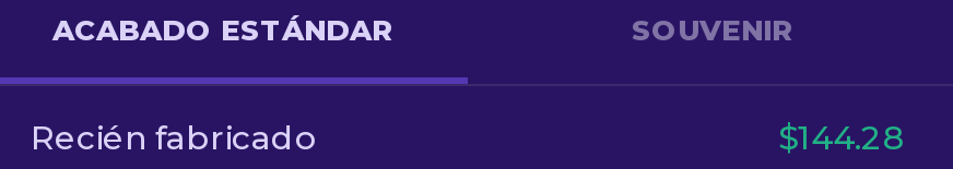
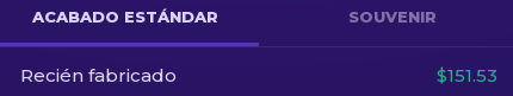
- $144.28
+ $151.53
